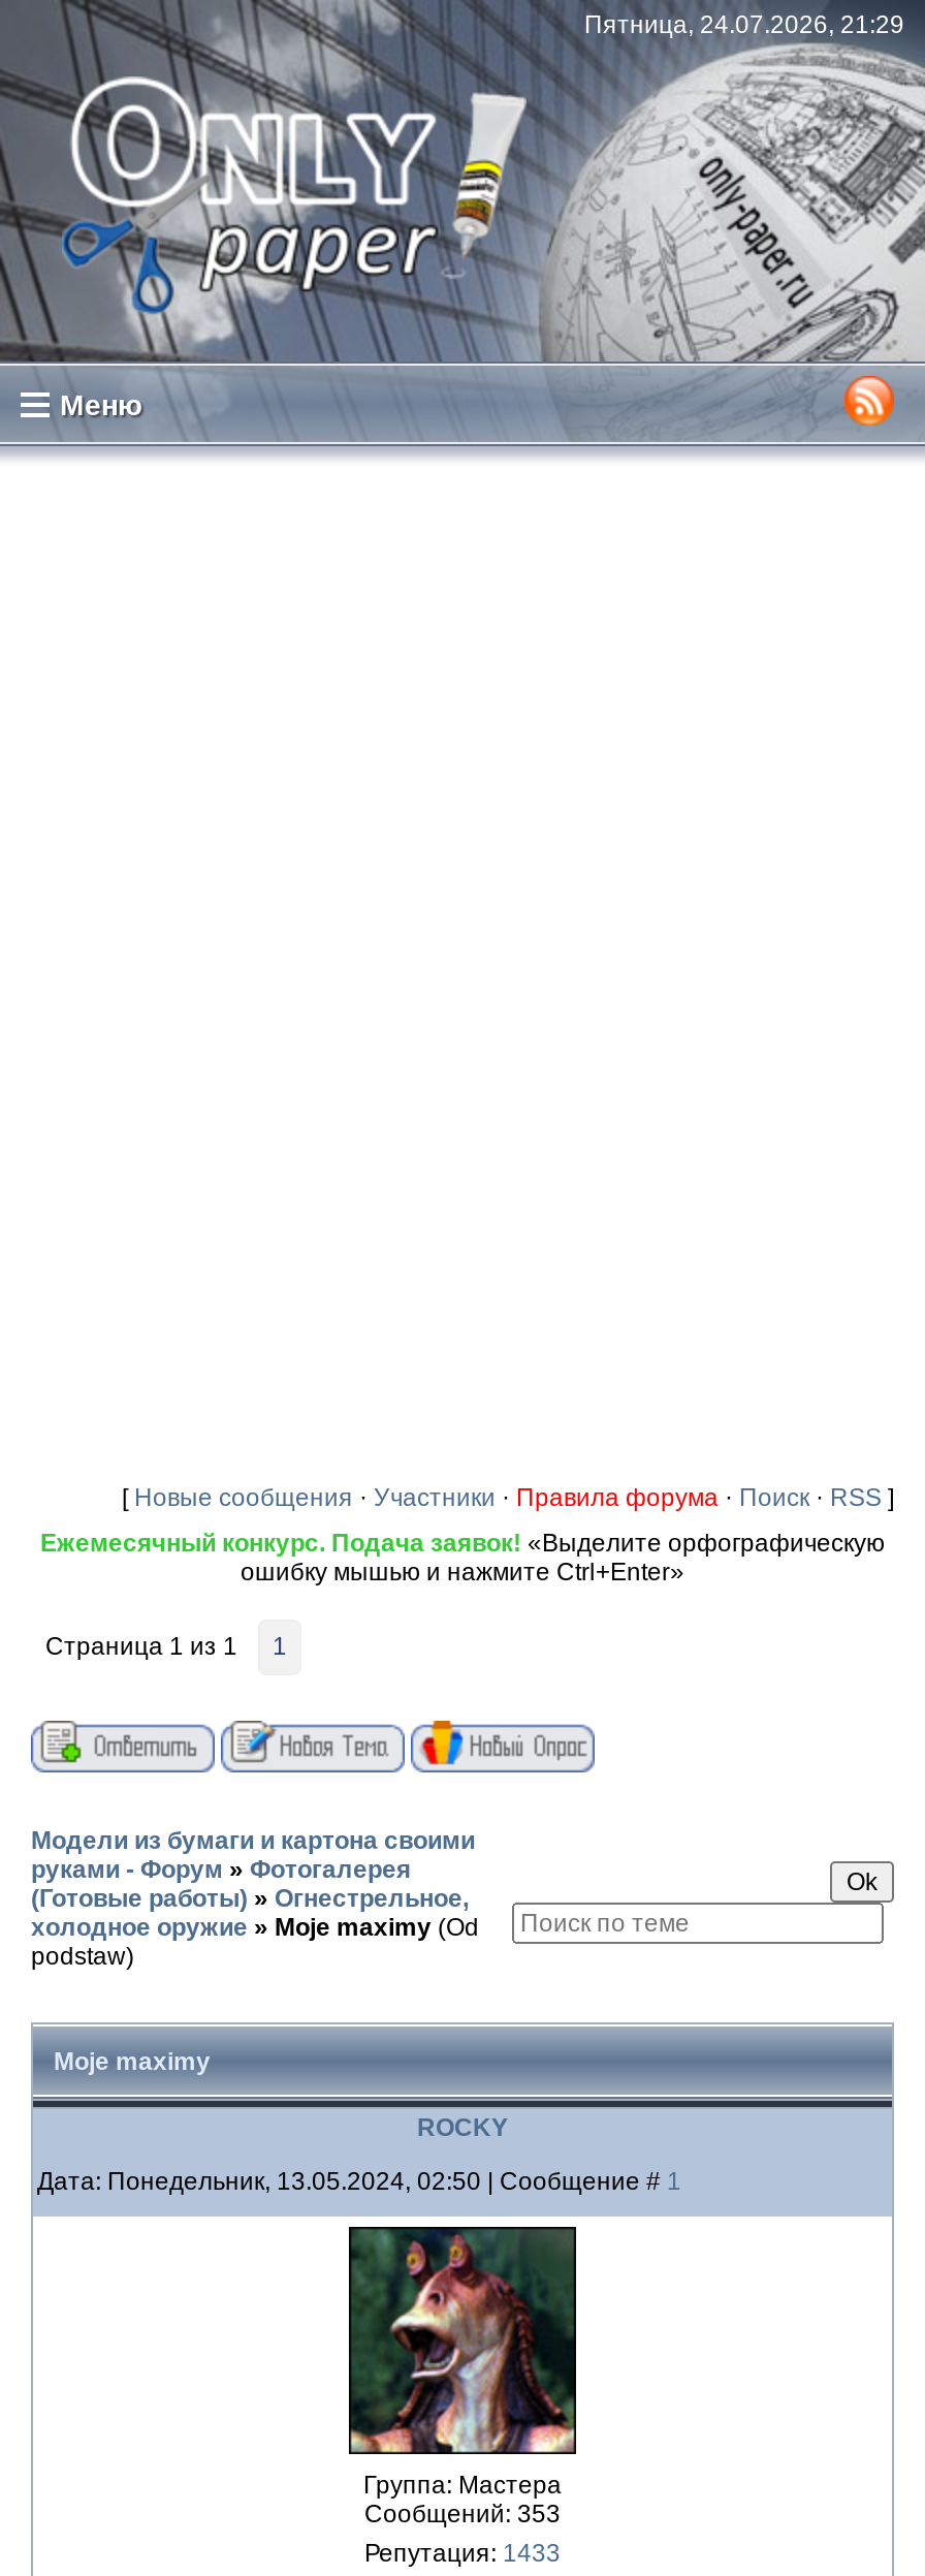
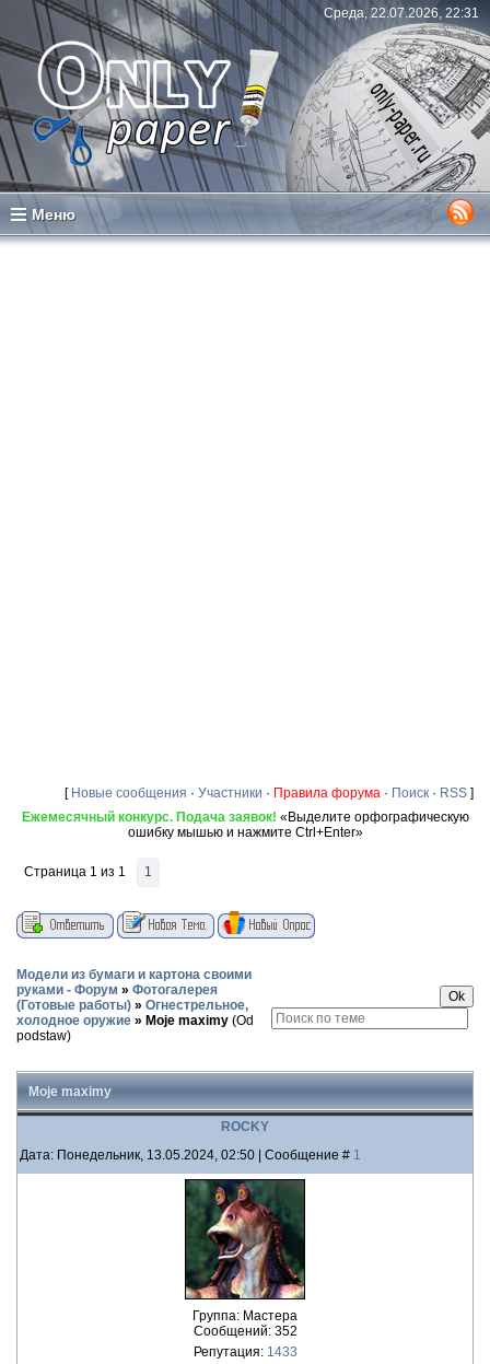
- Пятница, 24.07.2026, 21:29
+ Среда, 22.07.2026, 22:31

- Сообщений: 353
+ Сообщений: 352
